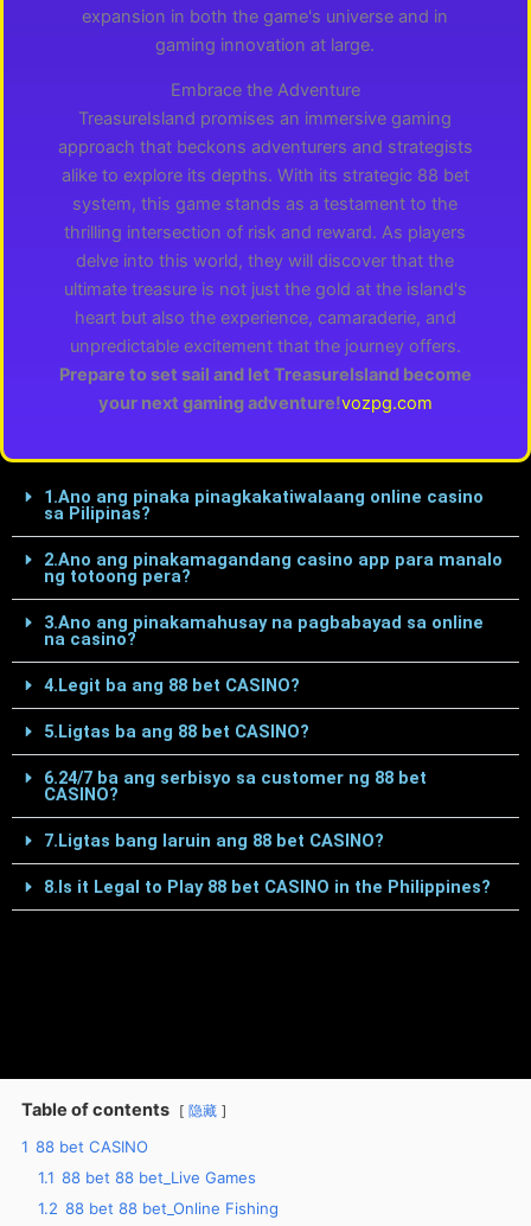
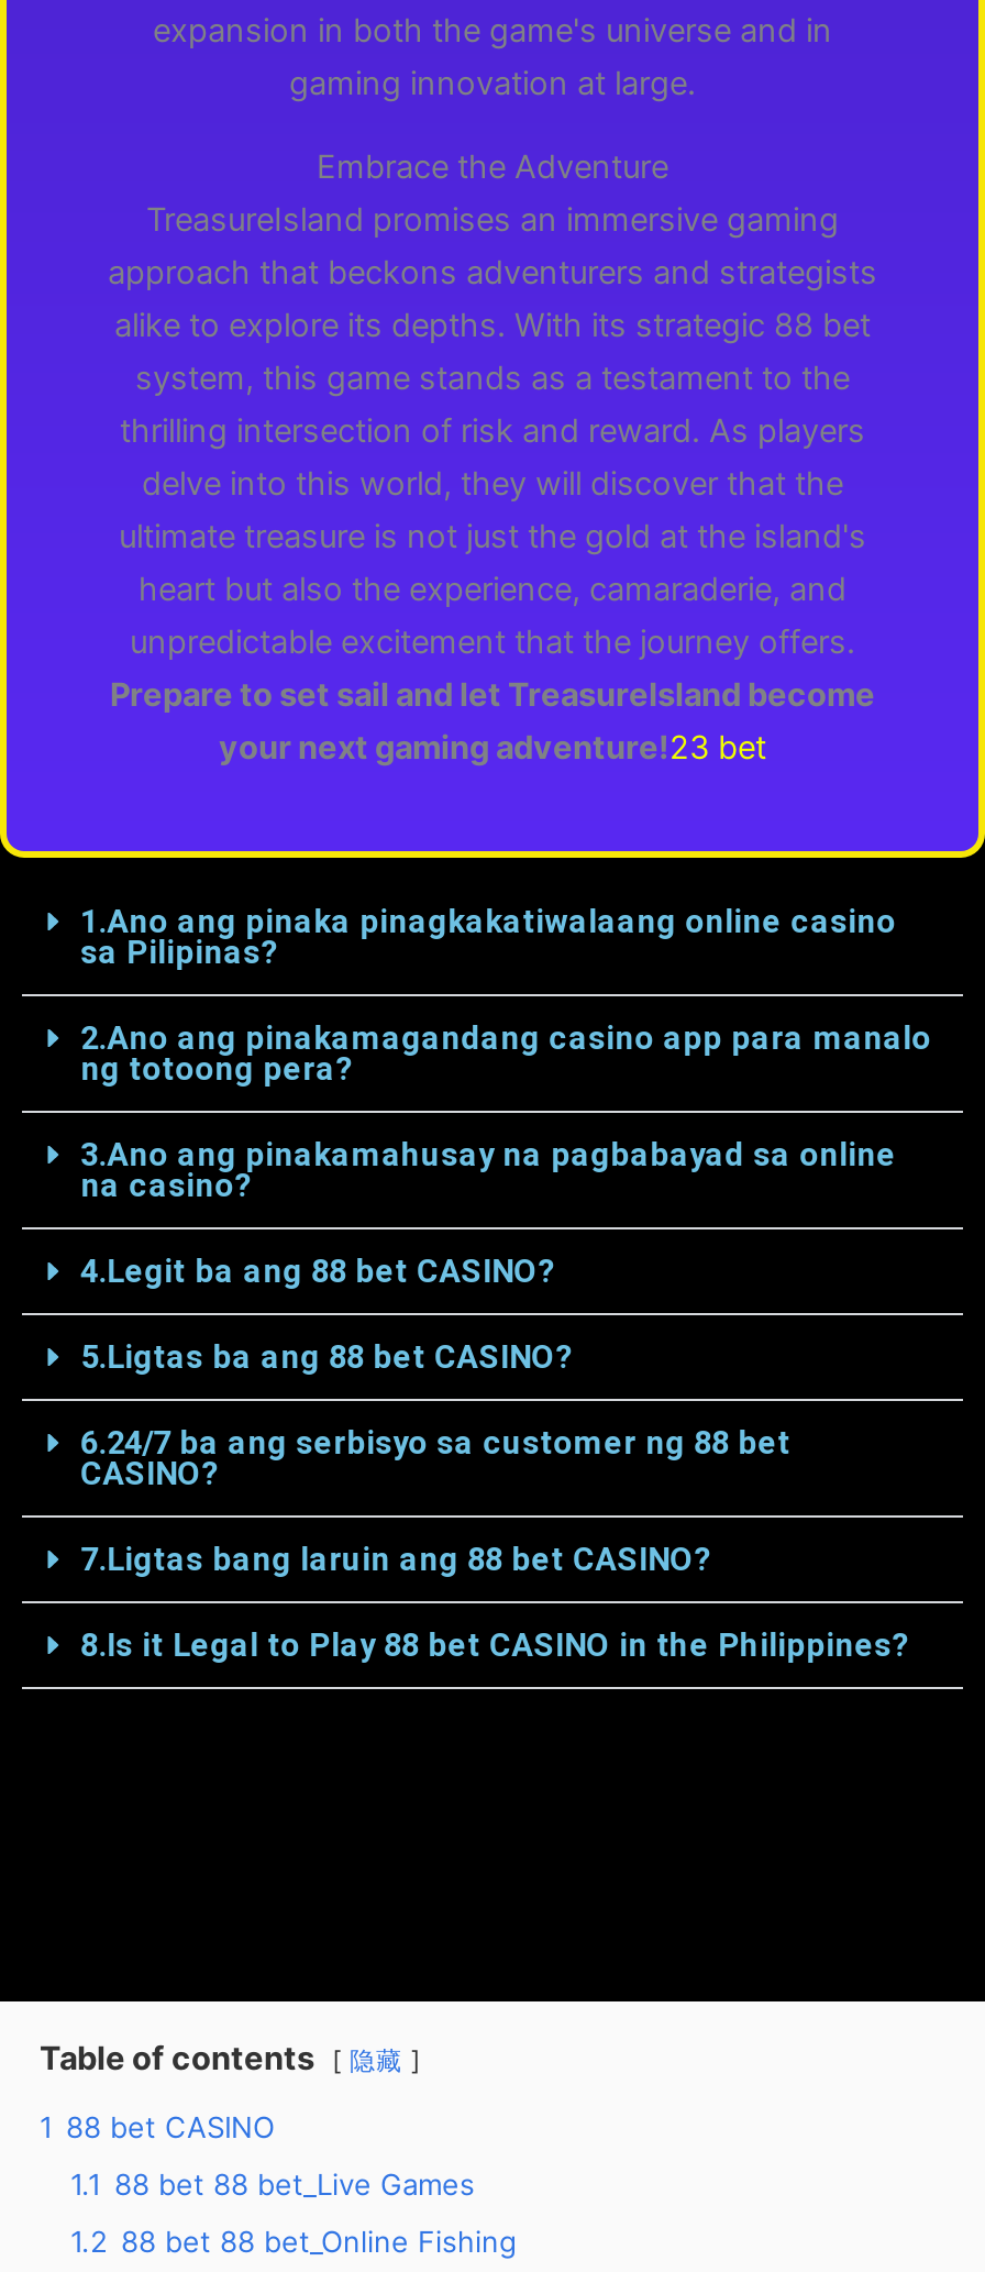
- your next gaming adventure!vozpg.com
+ your next gaming adventure!23 bet
